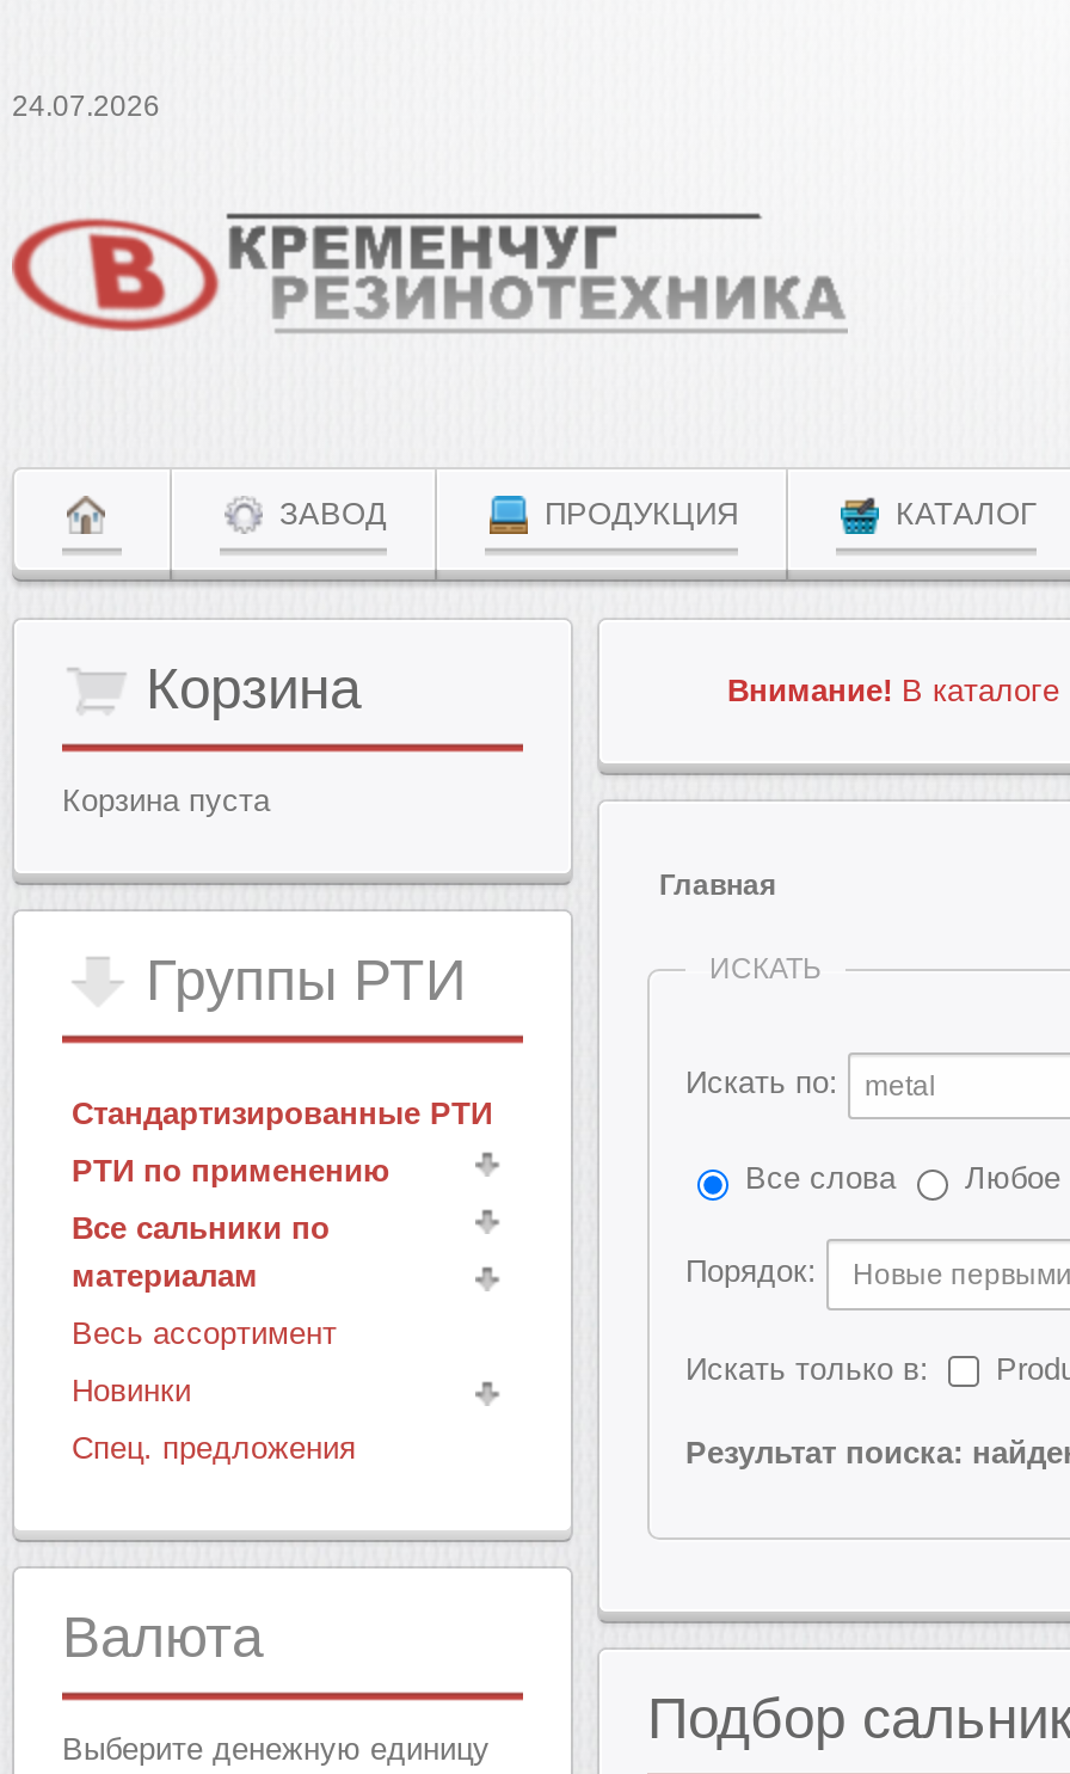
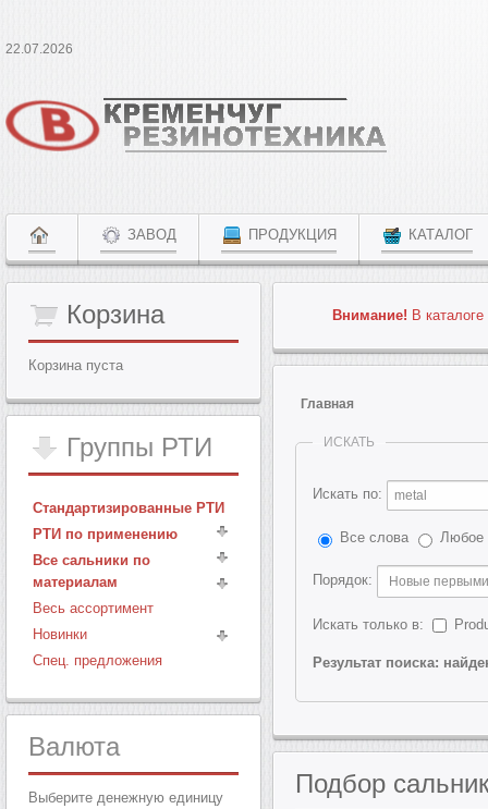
- 24.07.2026
+ 22.07.2026
